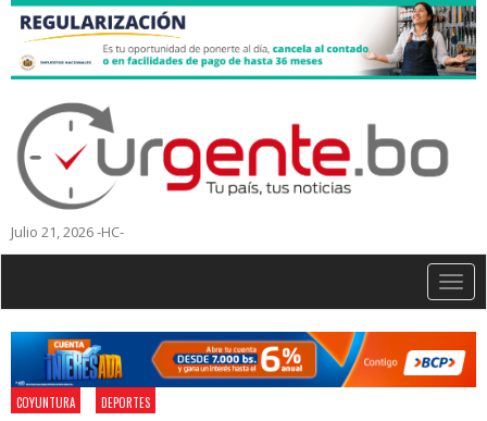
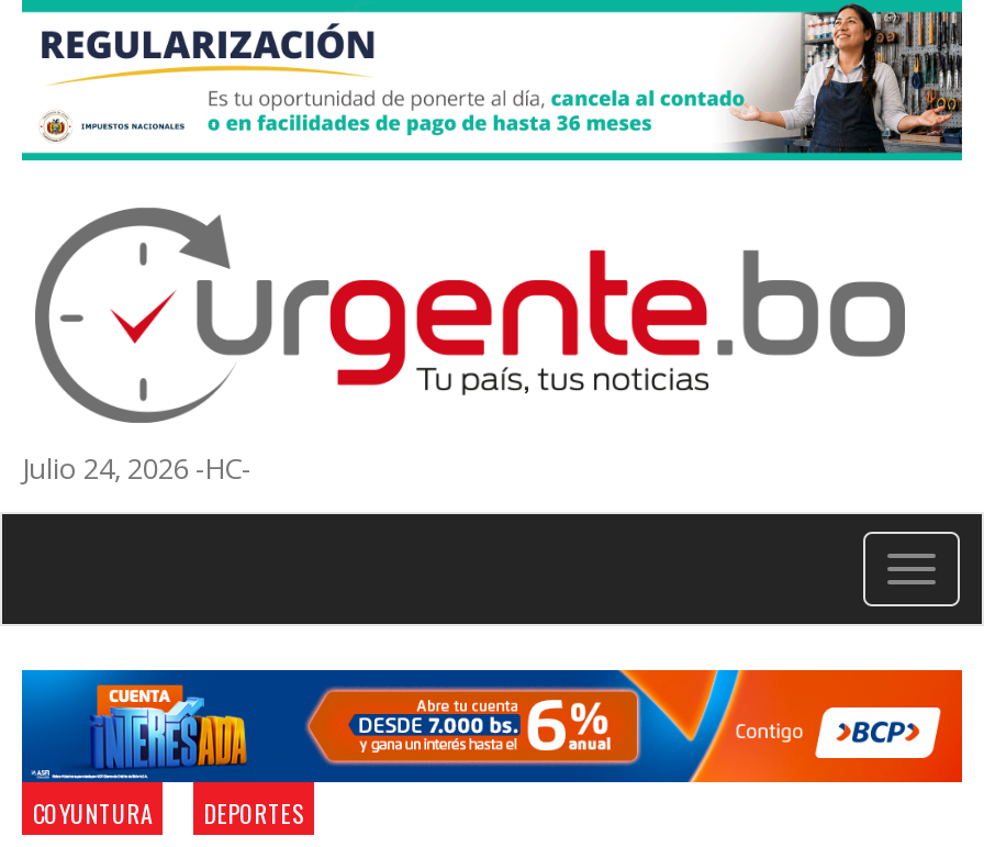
- Julio 21, 2026 -HC-
+ Julio 24, 2026 -HC-
